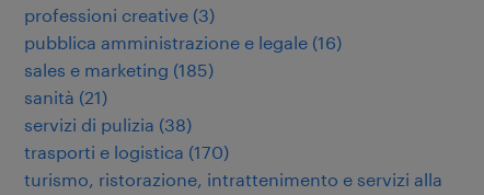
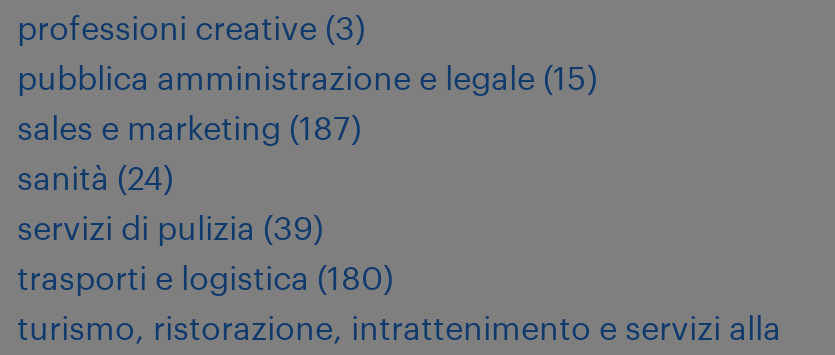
- pubblica amministrazione e legale (16)
+ pubblica amministrazione e legale (15)

- sales e marketing (185)
+ sales e marketing (187)

- sanità (21)
+ sanità (24)

- servizi di pulizia (38)
+ servizi di pulizia (39)

- trasporti e logistica (170)
+ trasporti e logistica (180)
